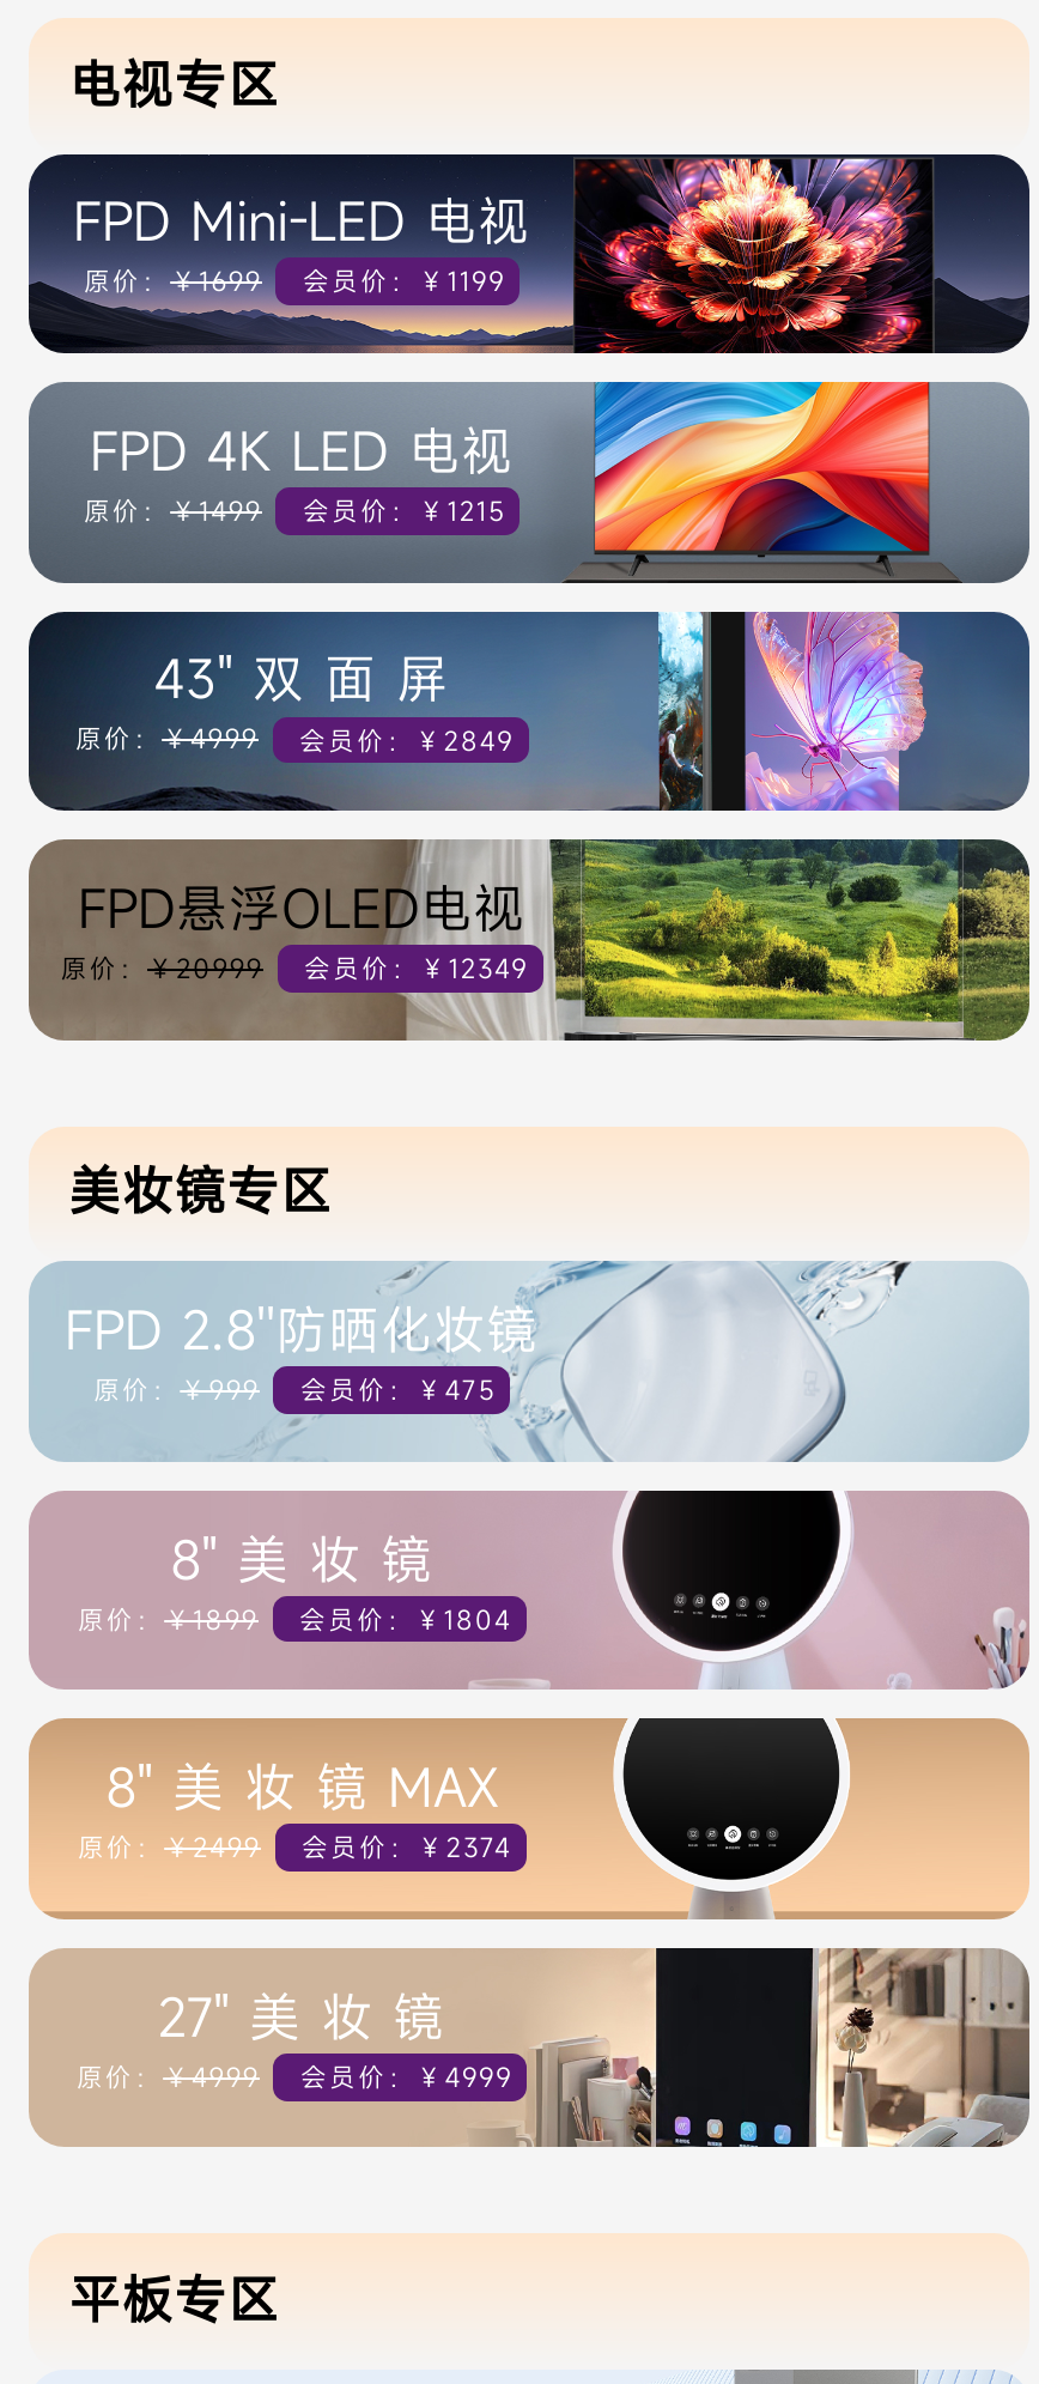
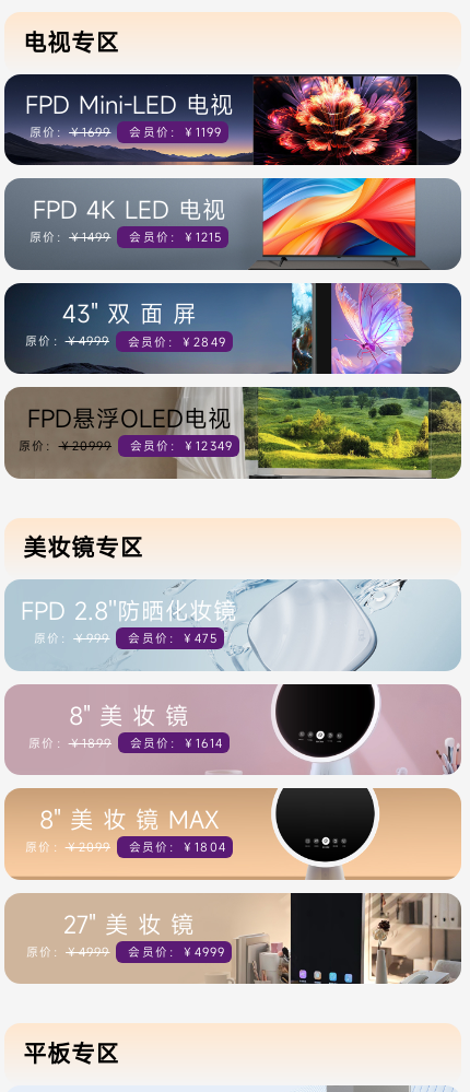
- 原价：￥1899 会员价：￥1804
+ 原价：￥1899 会员价：￥1614

- 原价：￥2499
+ 原价：￥2099

- 会员价：￥2374
+ 会员价：￥1804
